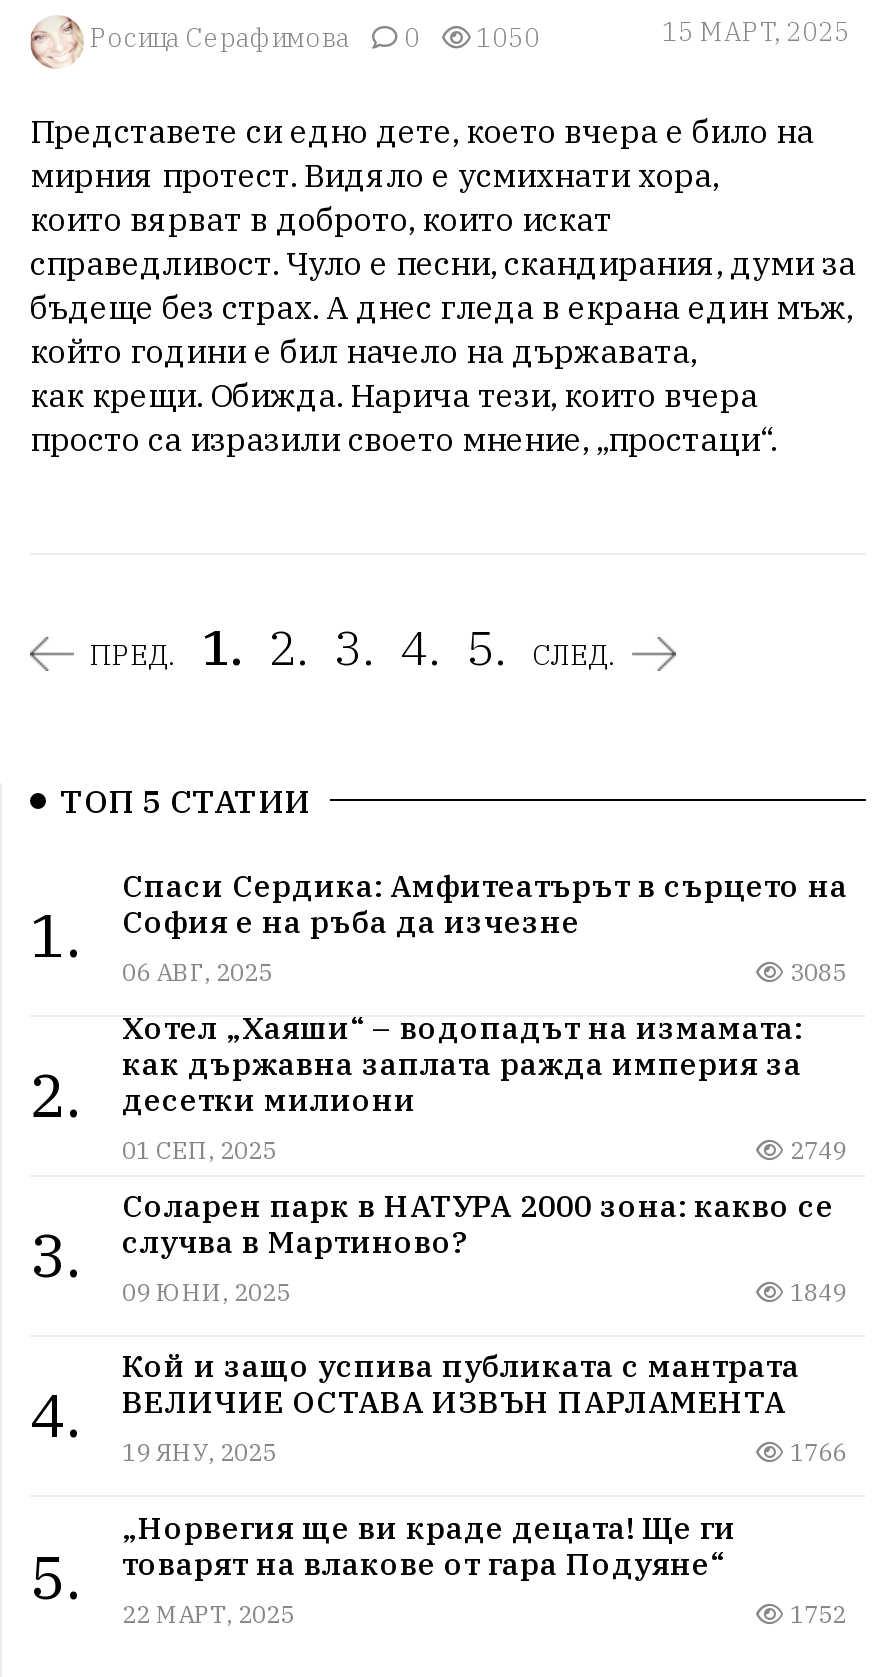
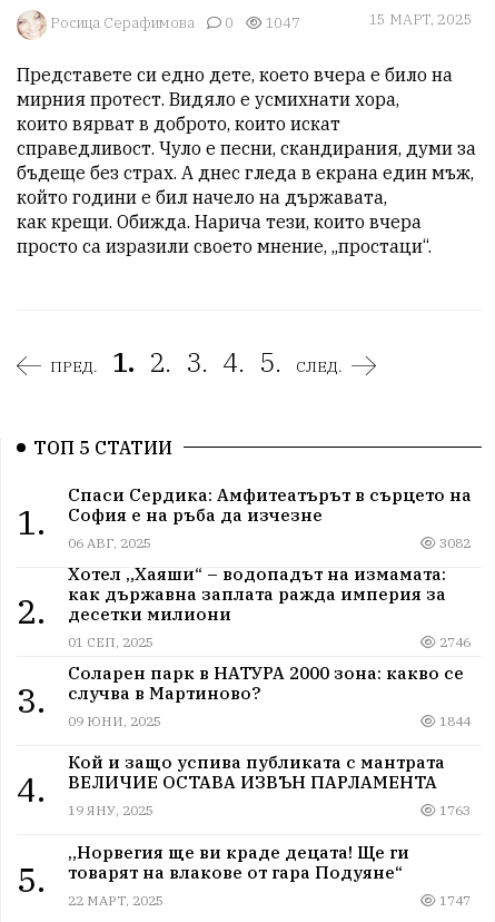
- Росица Серафимова 0 1050
+ Росица Серафимова 0 1047

- 3085
+ 3082

- 2749
+ 2746

- 1849
+ 1844

- 1766
+ 1763

- 1752
+ 1747
